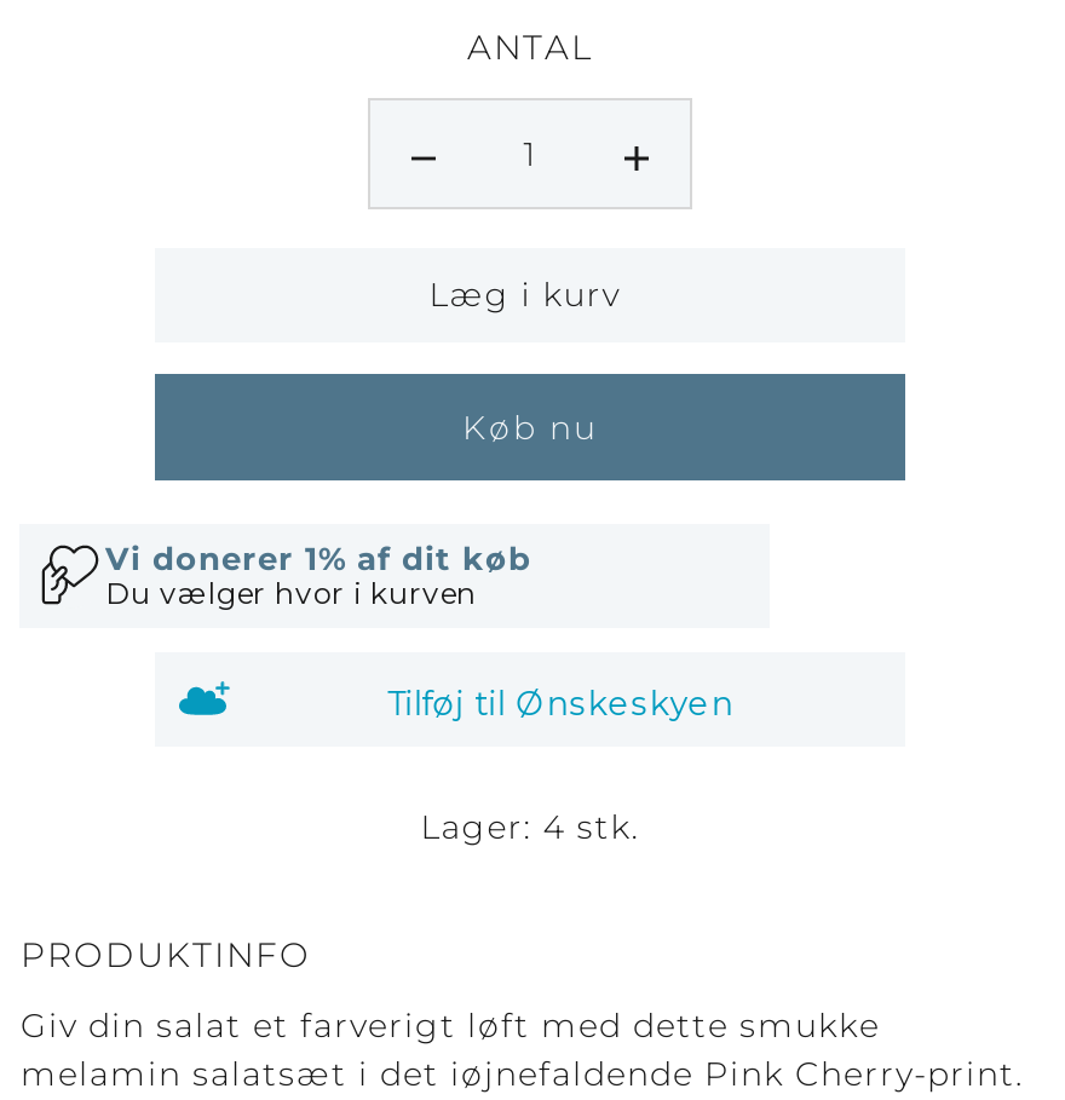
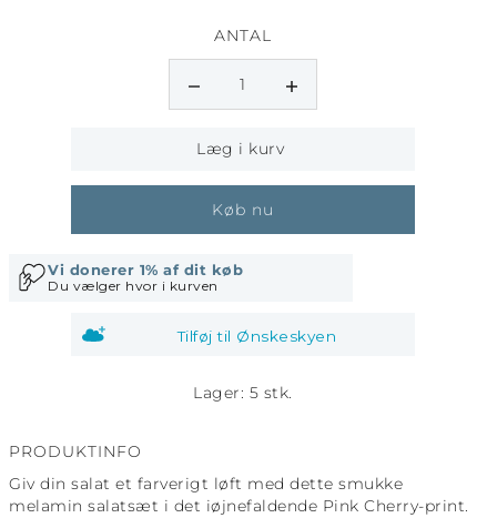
- Lager: 4 stk.
+ Lager: 5 stk.
